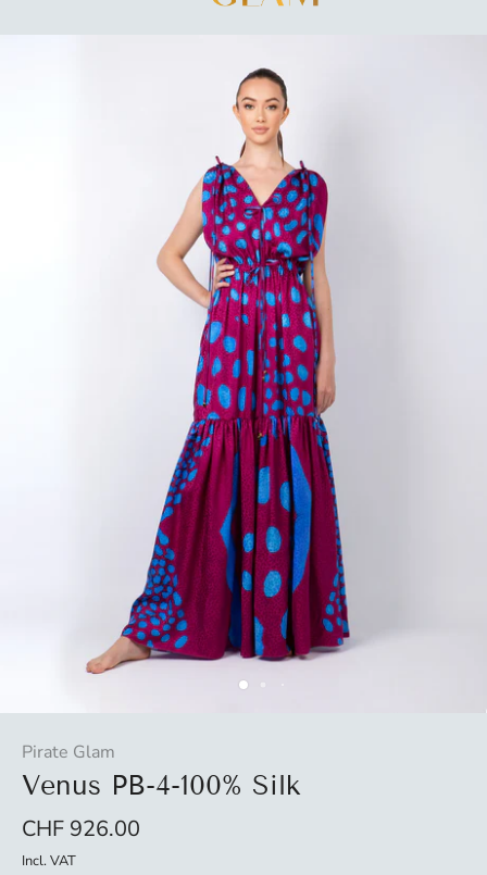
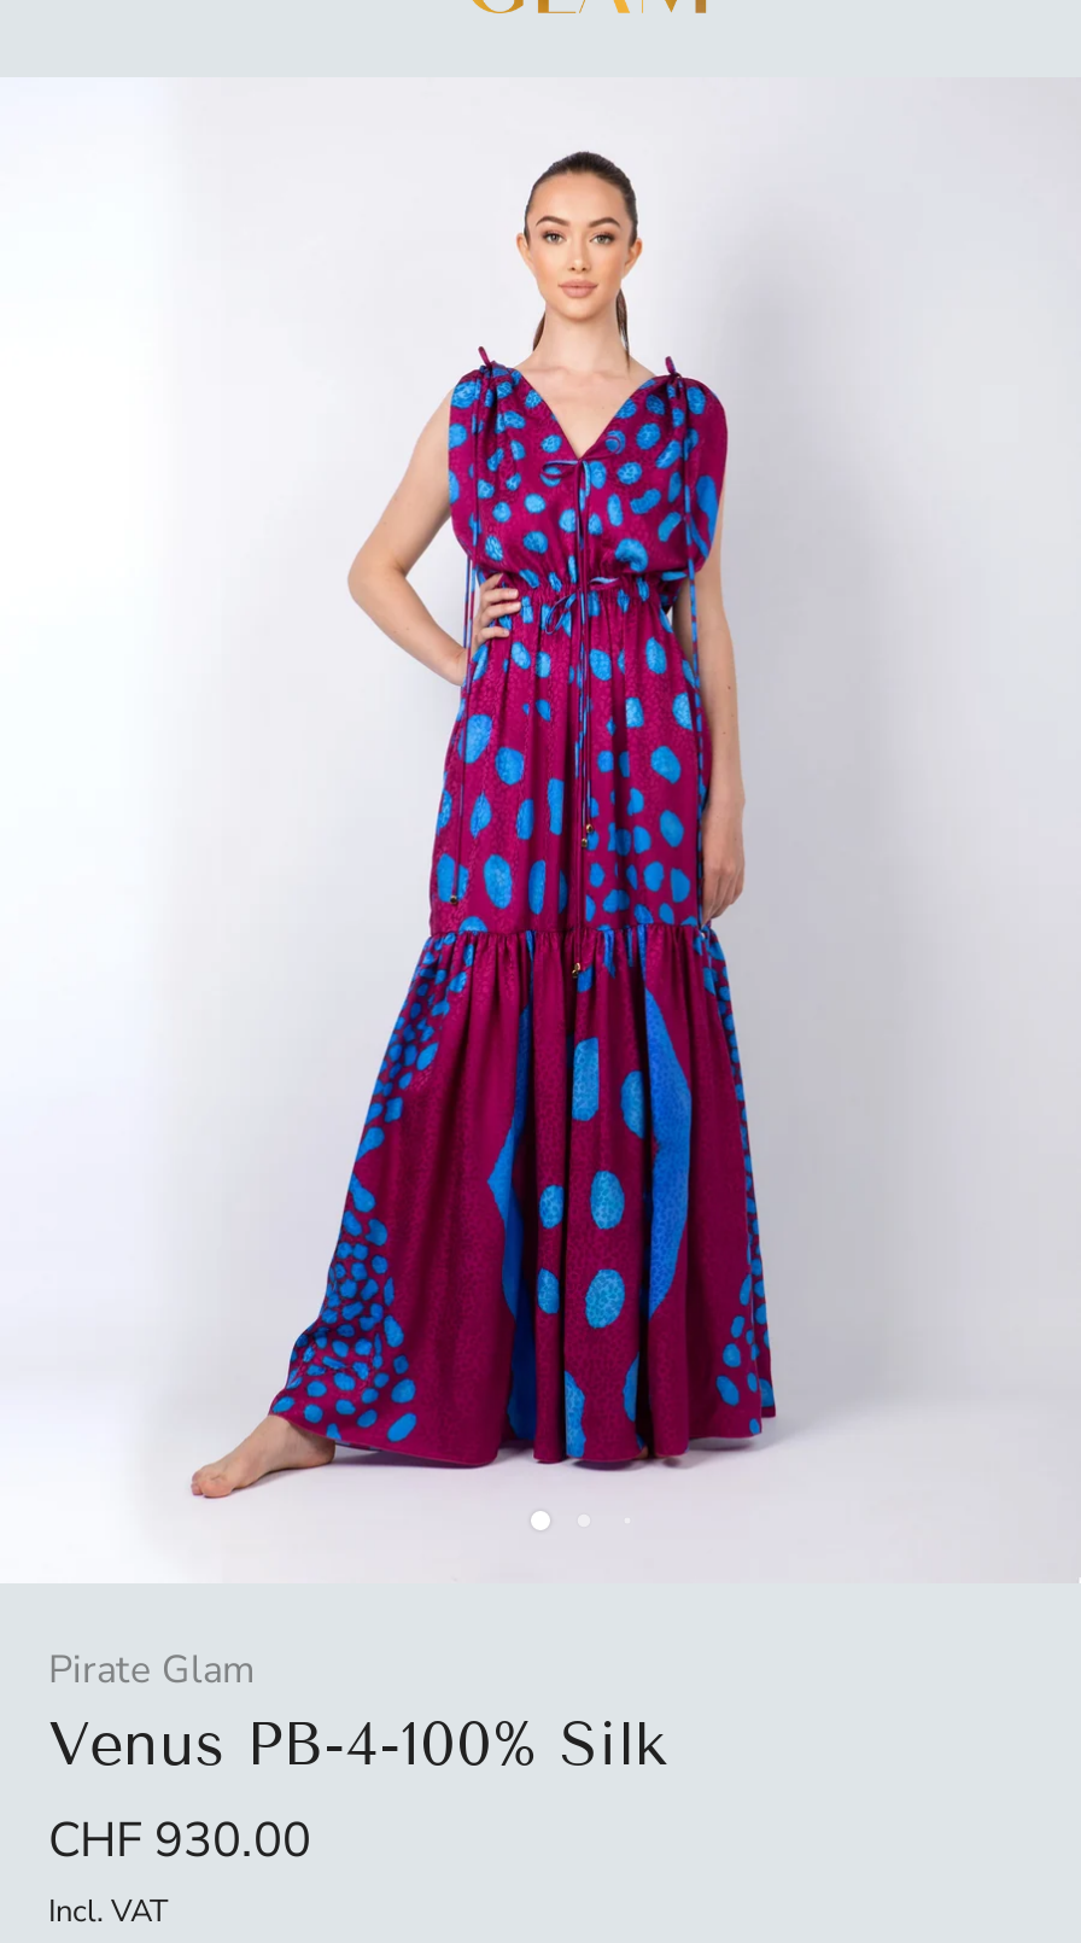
- CHF 926.00
+ CHF 930.00
